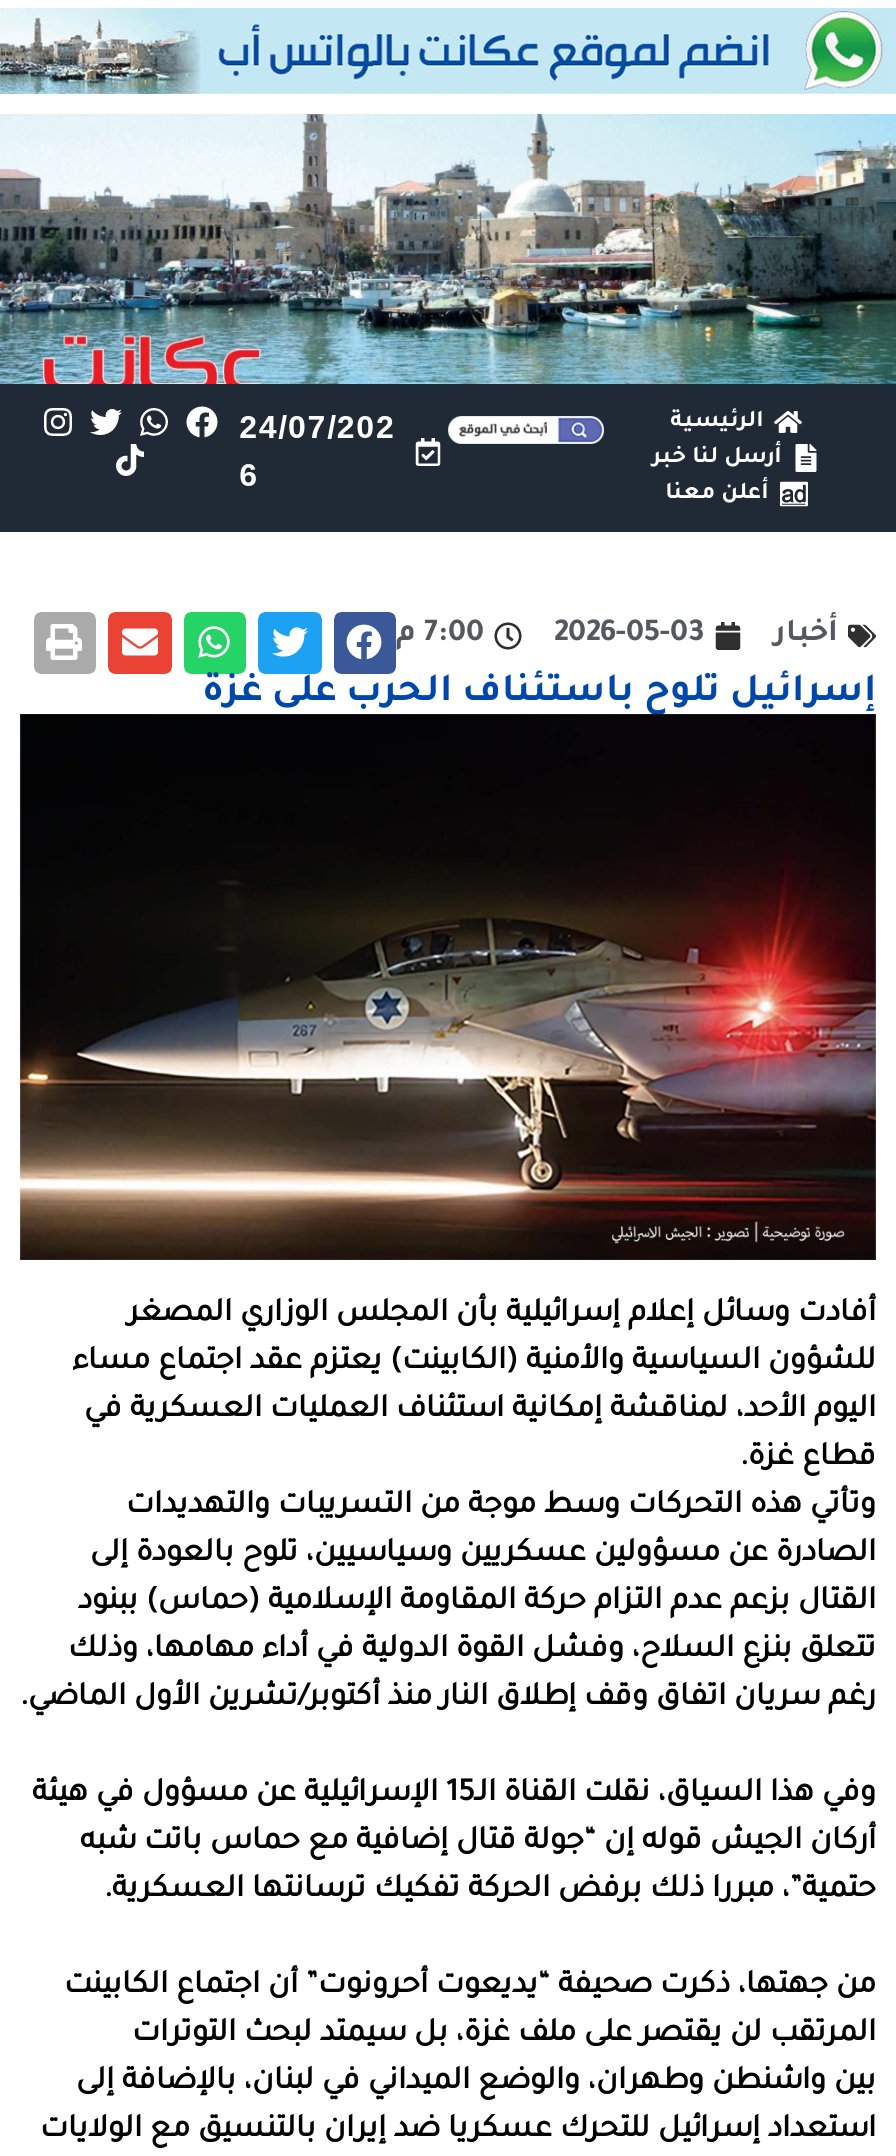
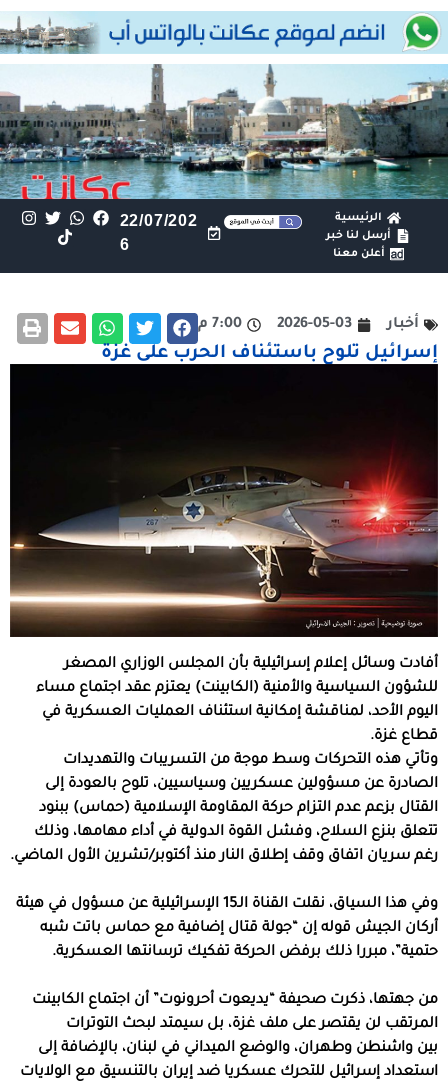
- 24/07/202
+ 22/07/202
